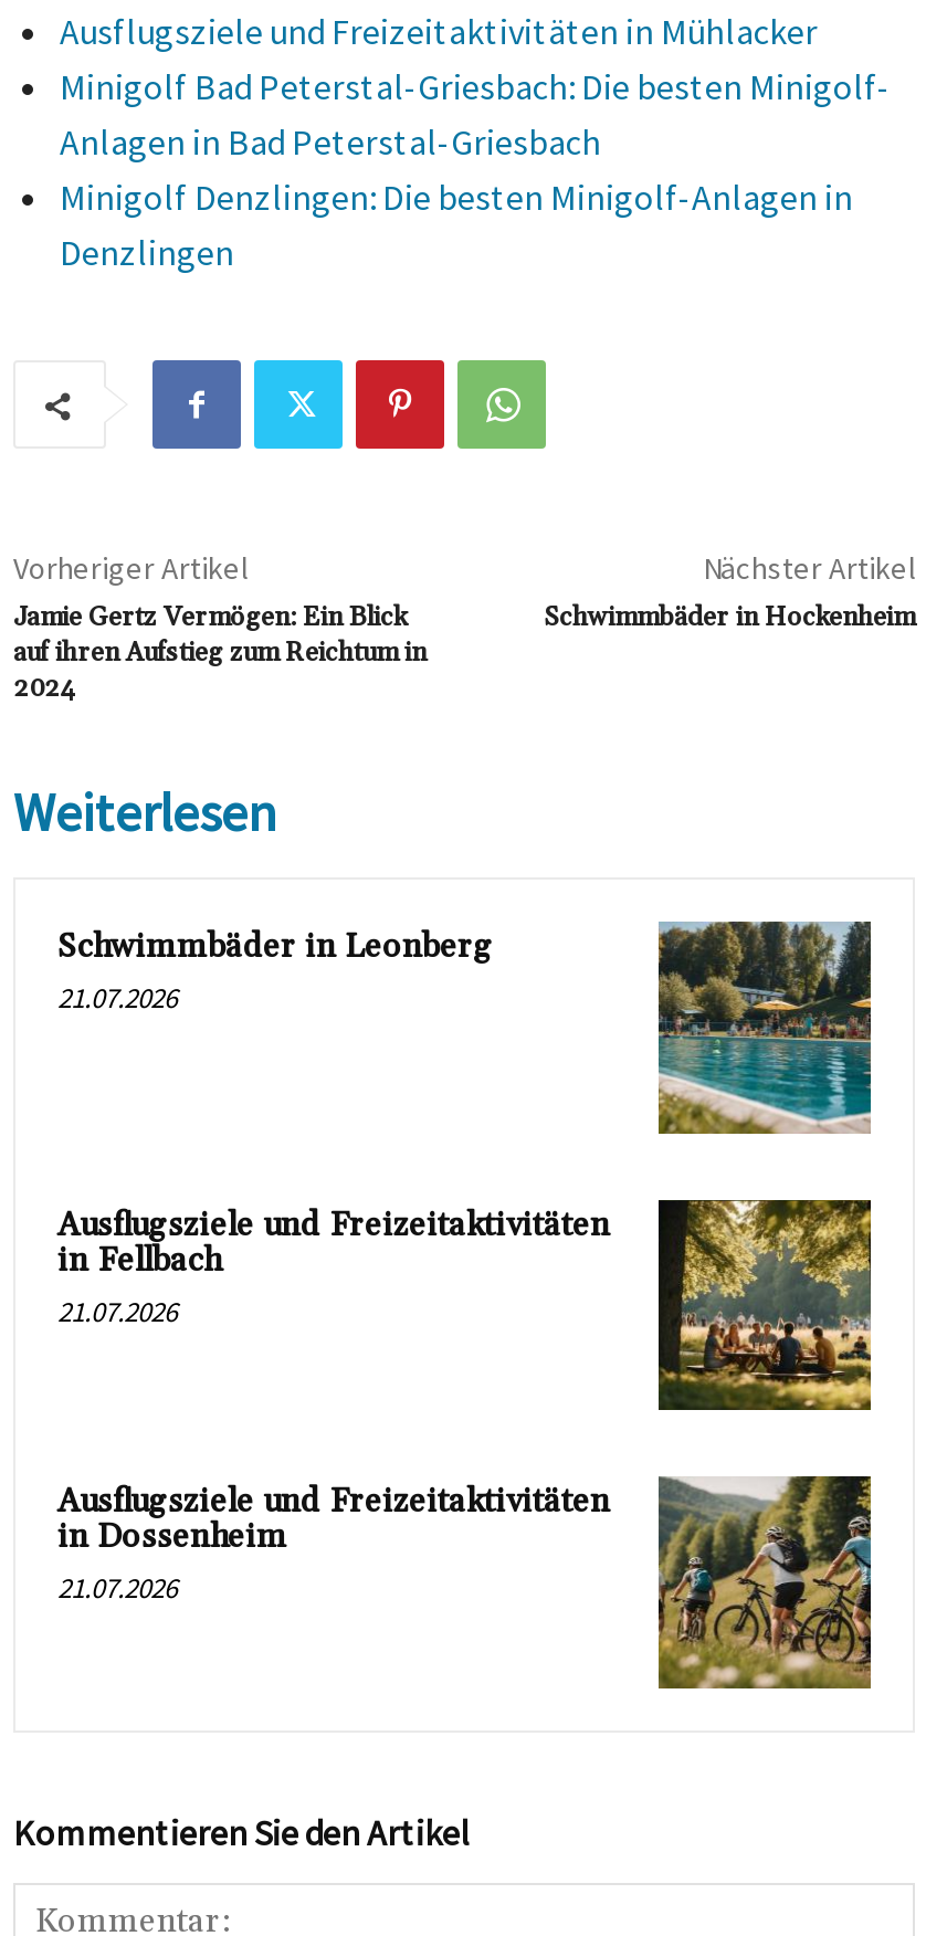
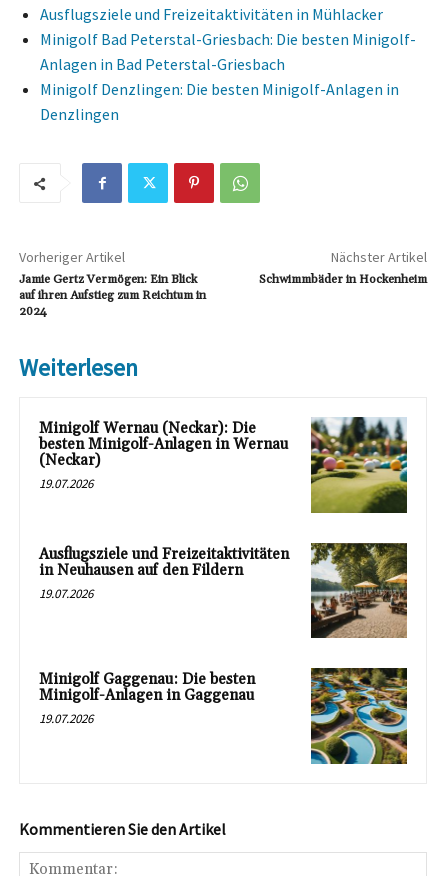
- Schwimmbäder in Leonberg
- 21.07.2026
+ Minigolf Wernau (Neckar): Die
+ besten Minigolf-Anlagen in Wernau
+ (Neckar)
+ 19.07.2026

- [image]
+ [image]

- [image]
+ [image]

- in Fellbach
- 21.07.2026
+ in Neuhausen auf den Fildern
+ 19.07.2026

- Ausflugsziele und Freizeitaktivitäten
- in Dossenheim
- 21.07.2026
+ Minigolf Gaggenau: Die besten
+ Minigolf-Anlagen in Gaggenau
+ 19.07.2026

- [image]
+ [image]
